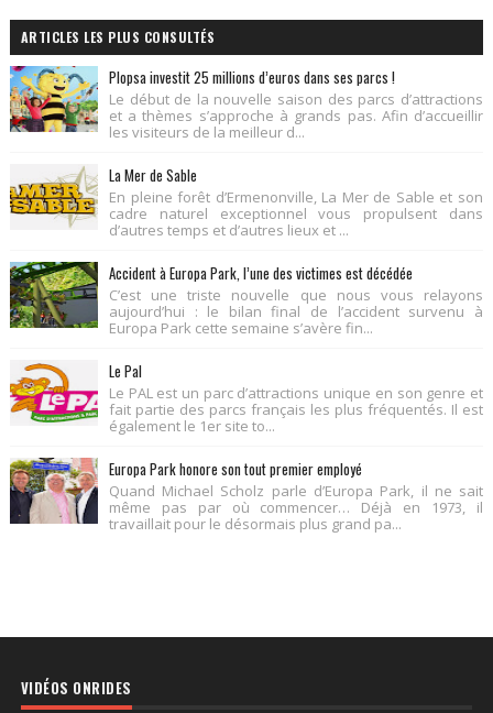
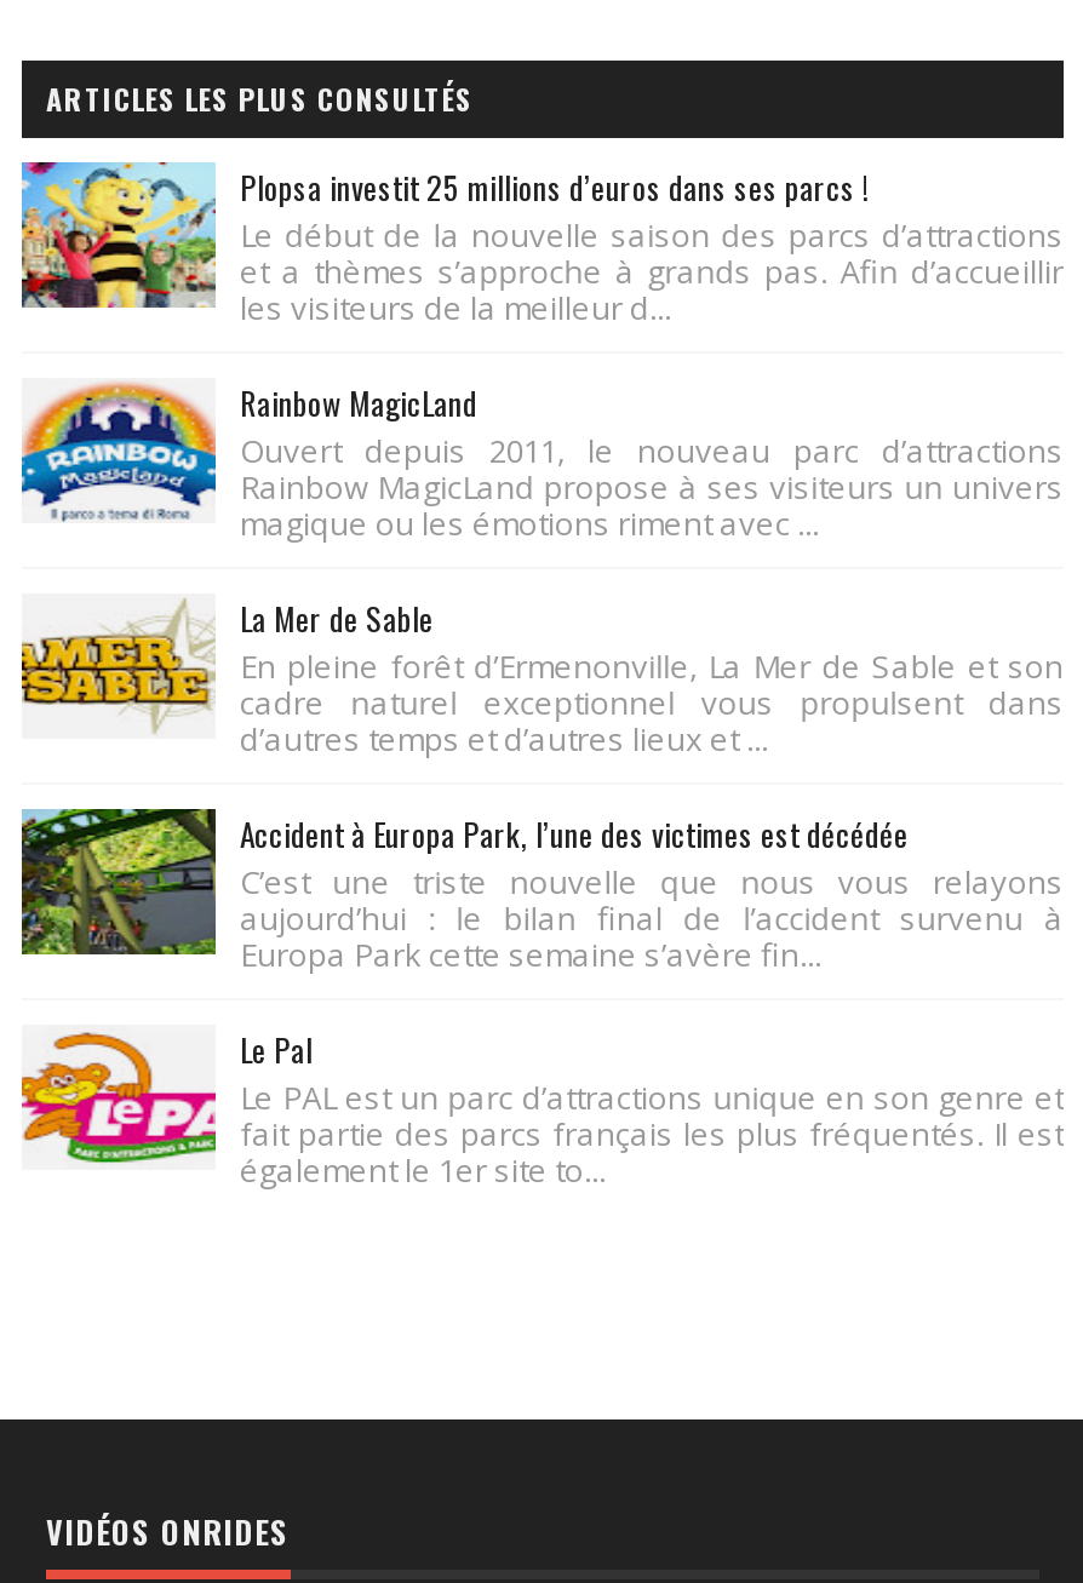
+ [image]
+ Rainbow MagicLand
+ Ouvert depuis 2011, le nouveau parc d’attractions
+ Rainbow MagicLand propose à ses visiteurs un univers
+ magique ou les émotions riment avec ...

moved down: [image] | La Mer de Sable | En pleine forêt d’Ermenonville, La Mer de Sable et son | ... | fait partie des parcs français les plus fréquentés. Il est | également le 1er site to...

- [image]
- Europa Park honore son tout premier employé
- Quand Michael Scholz parle d’Europa Park, il ne sait
- même pas par où commencer… Déjà en 1973, il
- travaillait pour le désormais plus grand pa...
